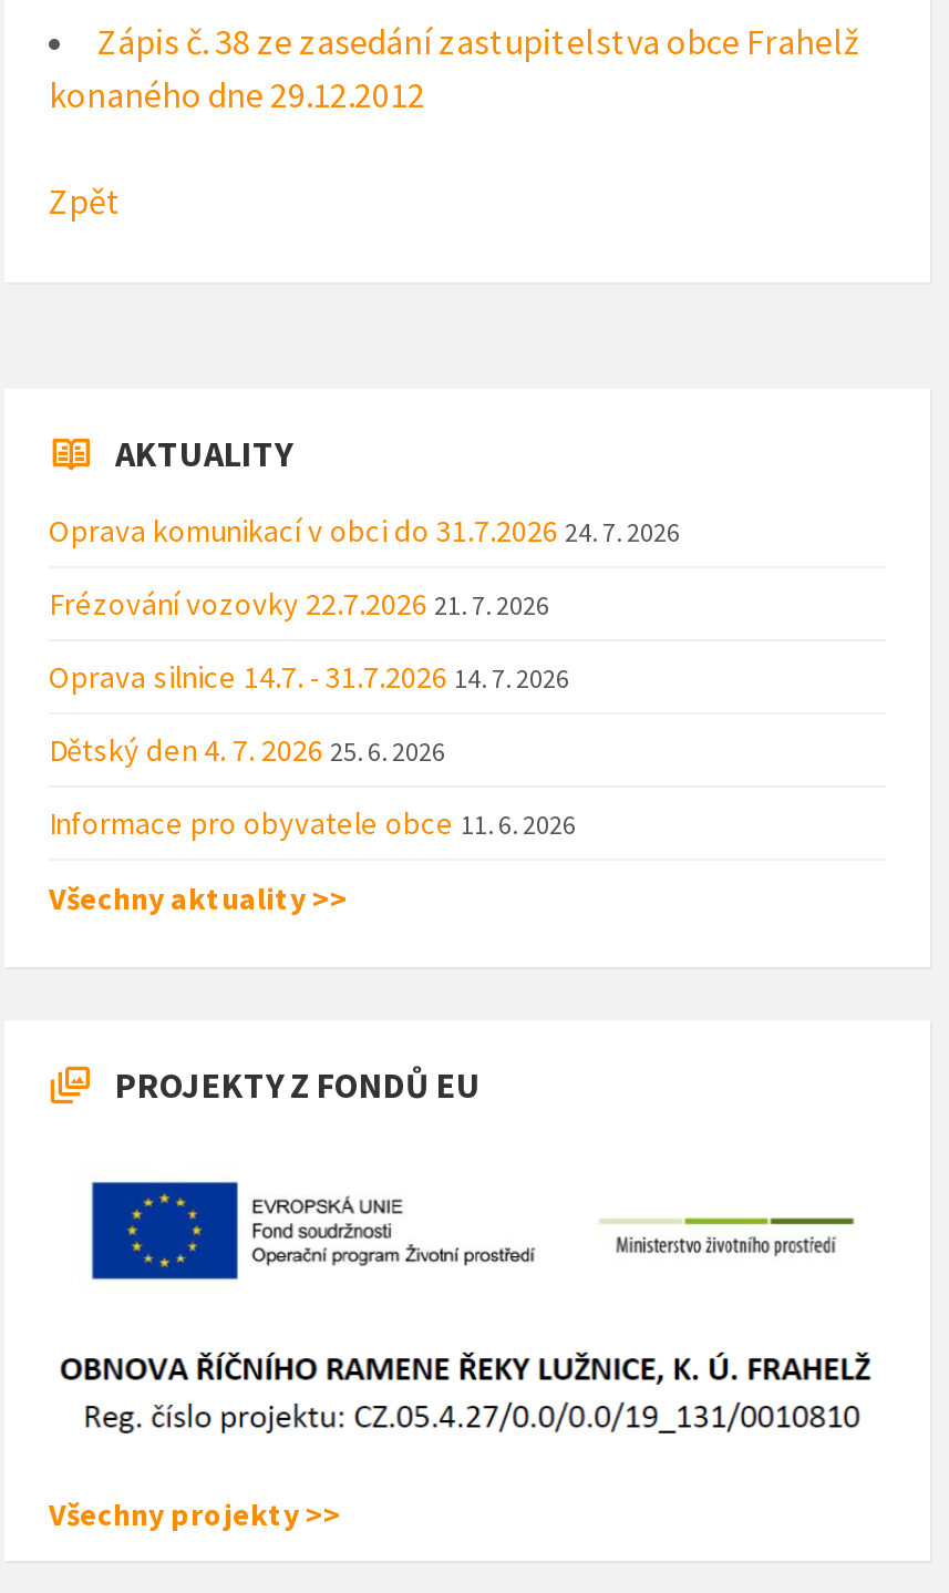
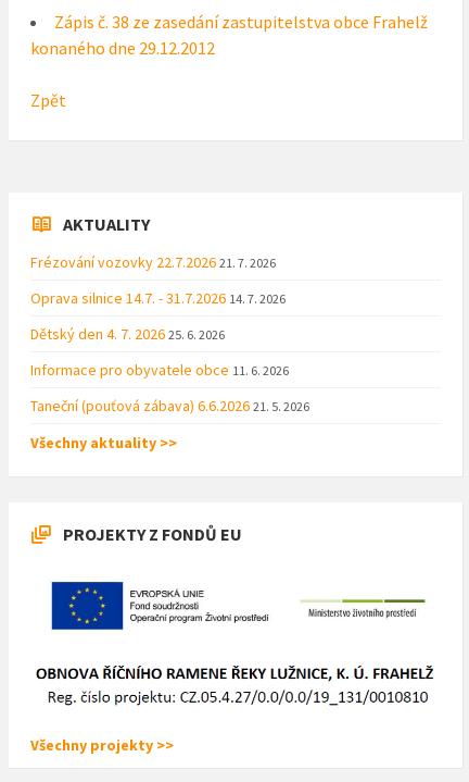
- Oprava komunikací v obci do 31.7.2026 24. 7. 2026

moved up: Frézování vozovky 22.7.2026 21. 7. 2026 | Oprava silnice 14.7. - 31.7.2026 14. 7. 2026 | Dětský den 4. 7. 2026 25. 6. 2026 | Informace pro obyvatele obce 11. 6. 2026

+ Taneční (pouťová zábava) 6.6.2026 21. 5. 2026
